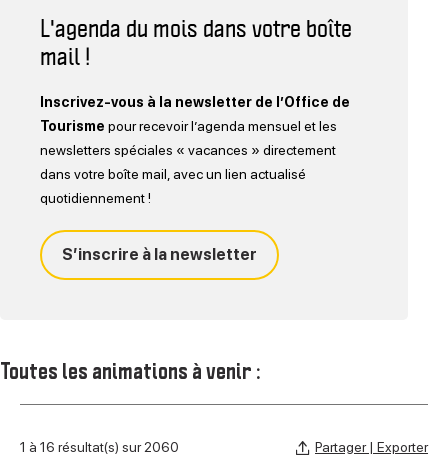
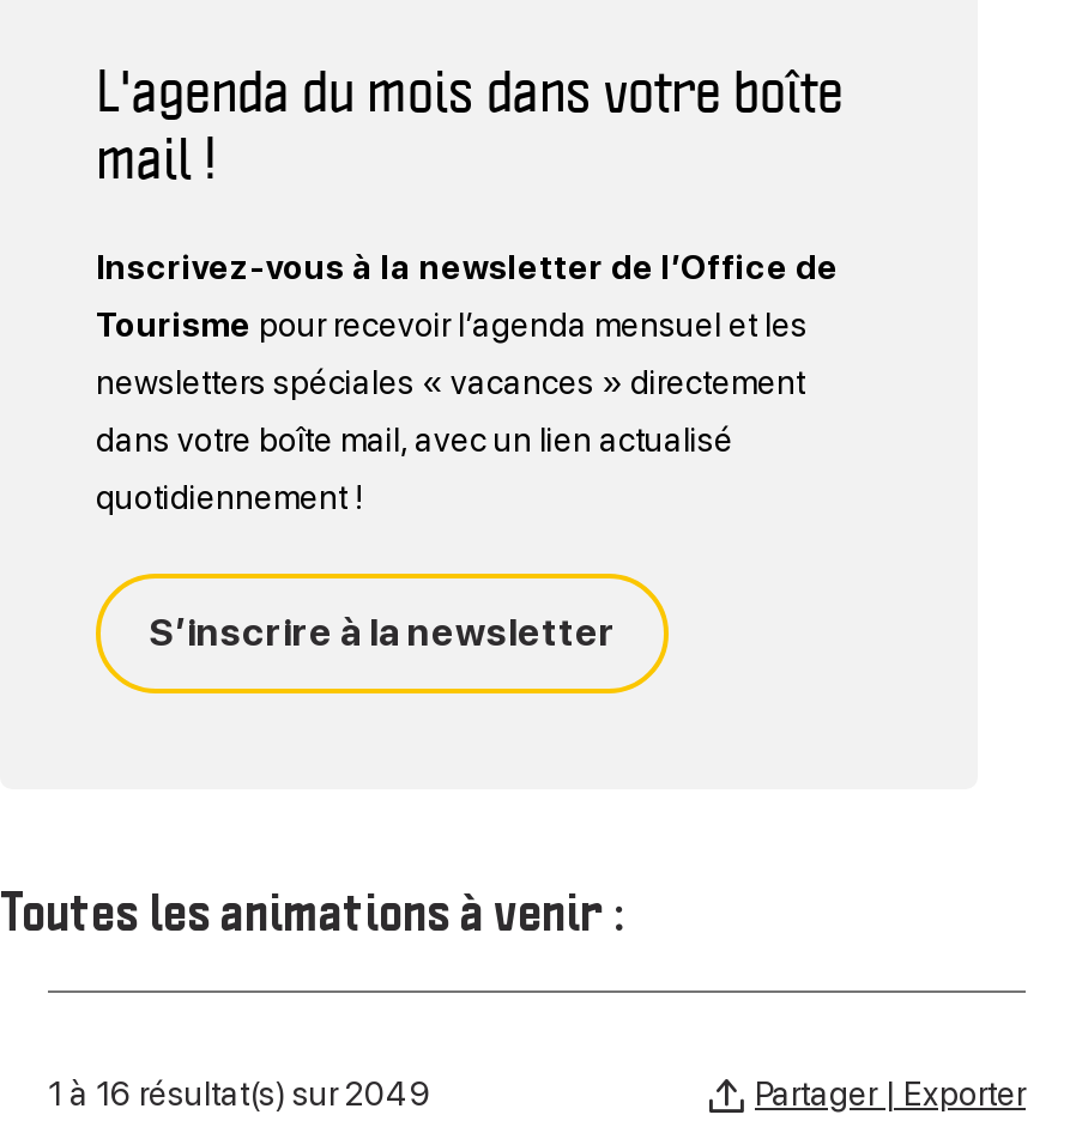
- 1 à 16 résultat(s) sur 2060
+ 1 à 16 résultat(s) sur 2049
